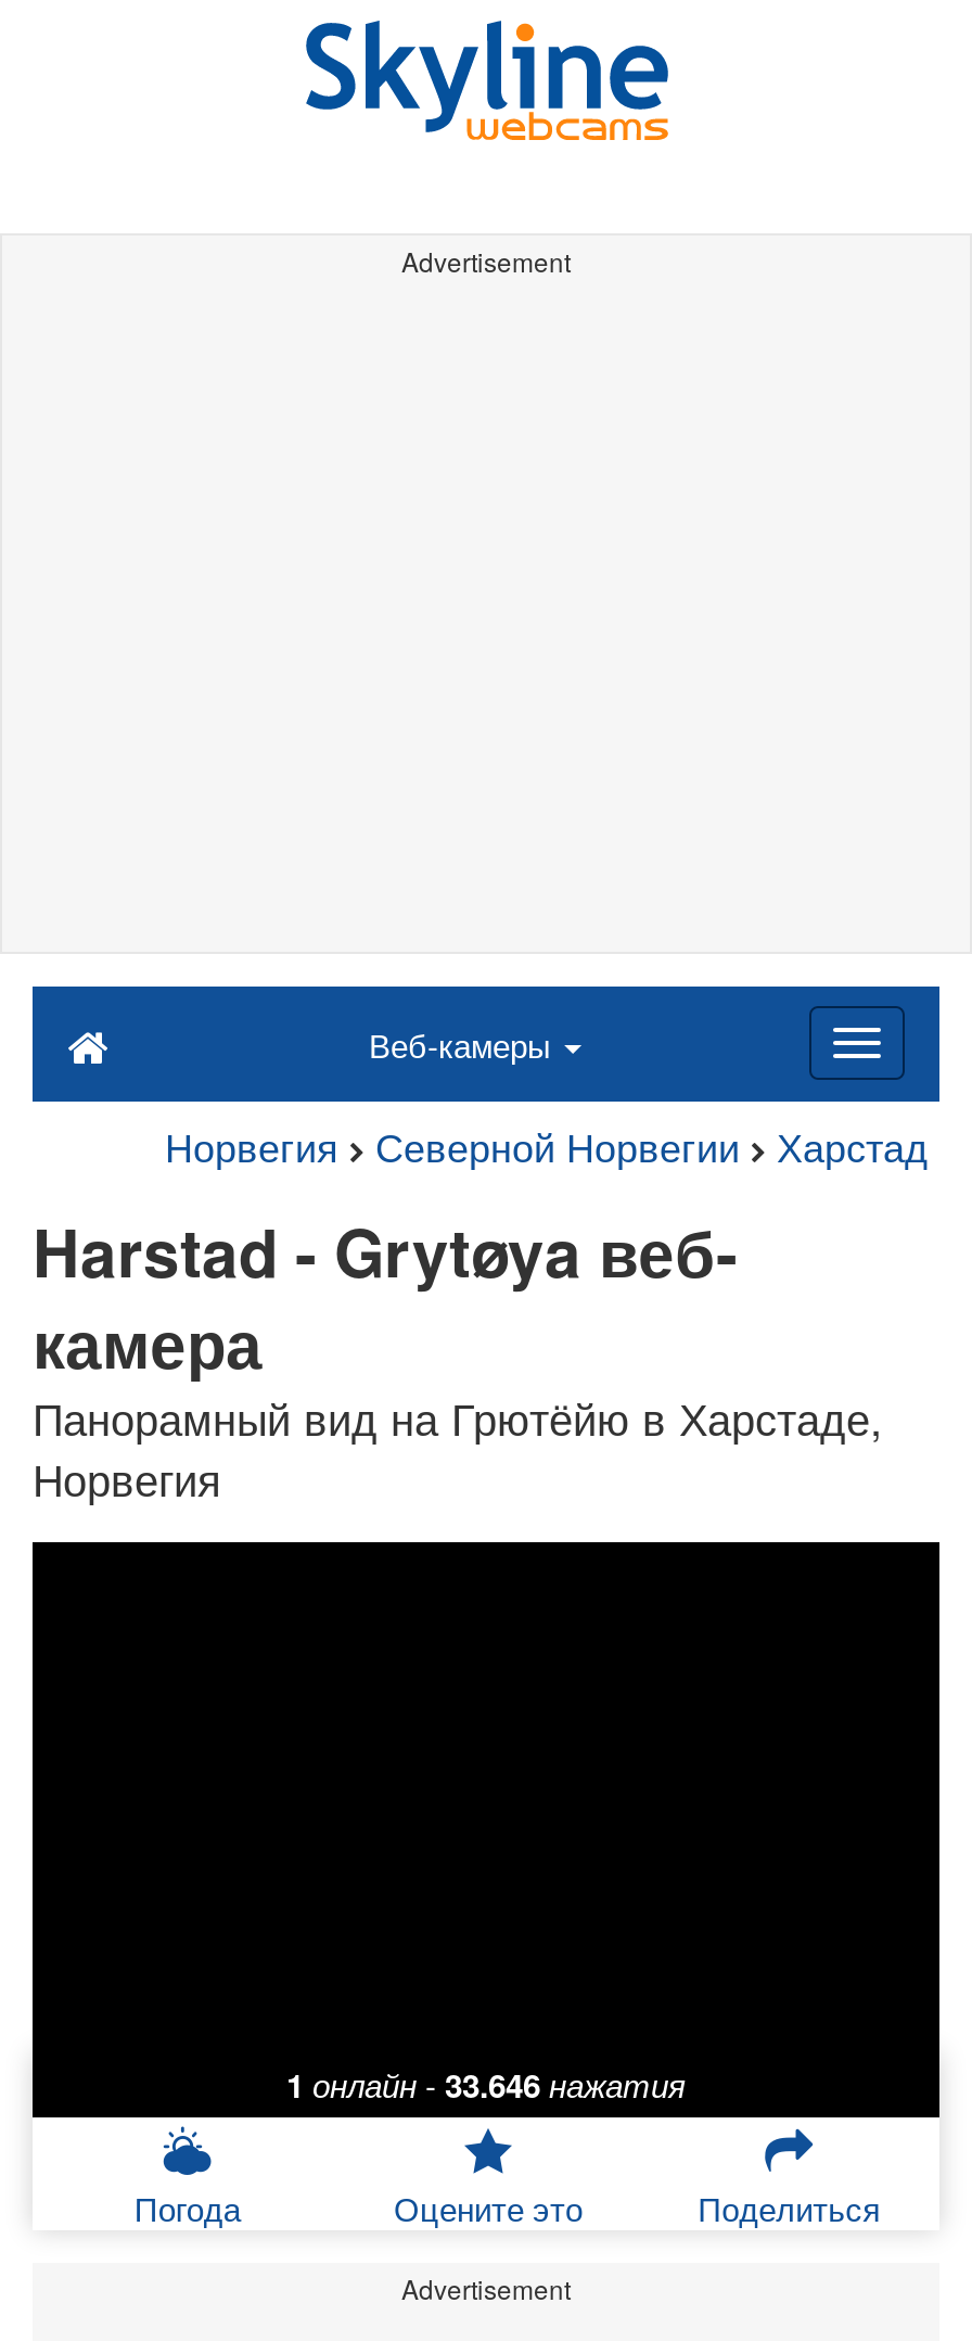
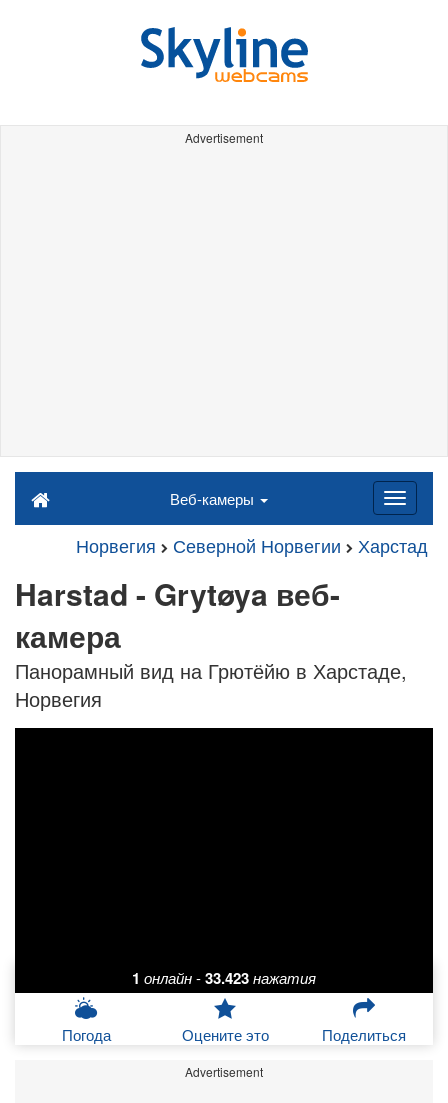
- 1 онлайн - 33.646 нажатия
+ 1 онлайн - 33.423 нажатия
